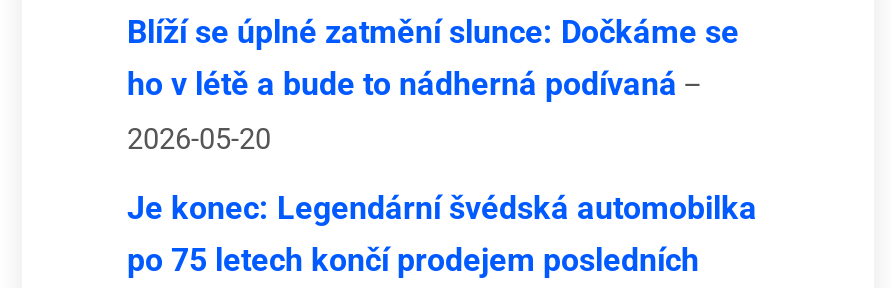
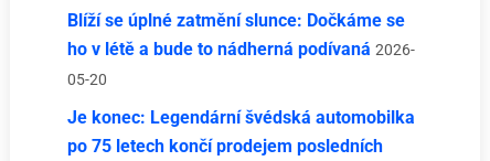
- ho v létě a bude to nádherná podívaná –
+ ho v létě a bude to nádherná podívaná 2026-

- 2026-05-20
+ 05-20
